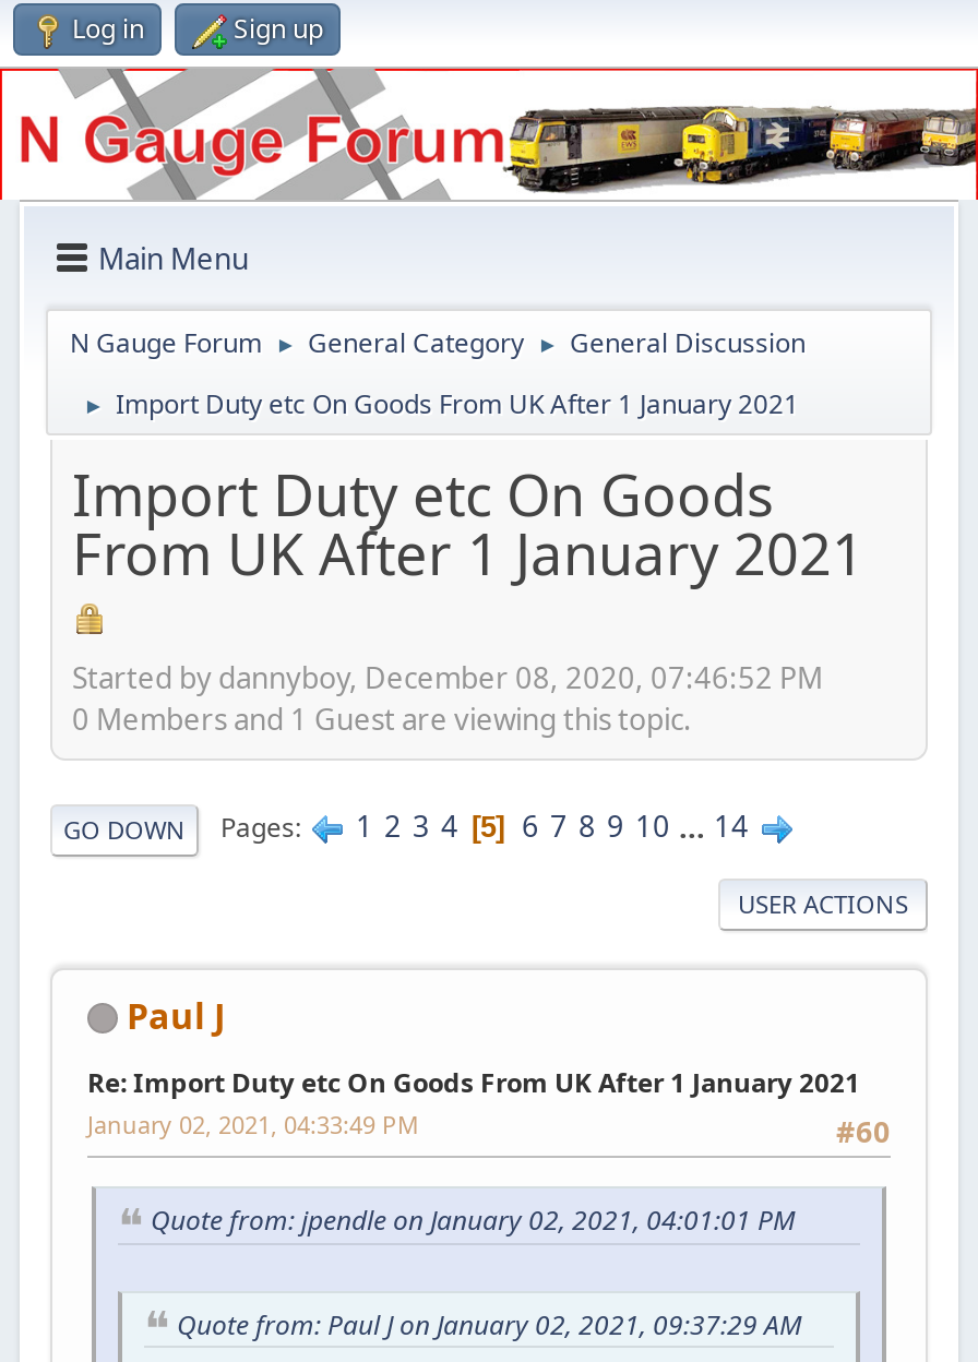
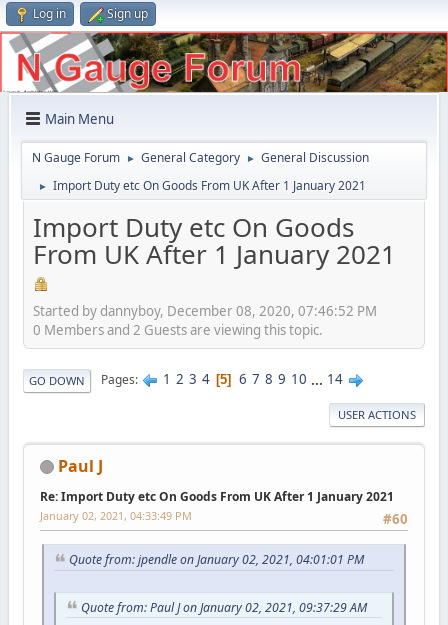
- [image]
+ [image]

- 0 Members and 1 Guest are viewing this topic.
+ 0 Members and 2 Guests are viewing this topic.
